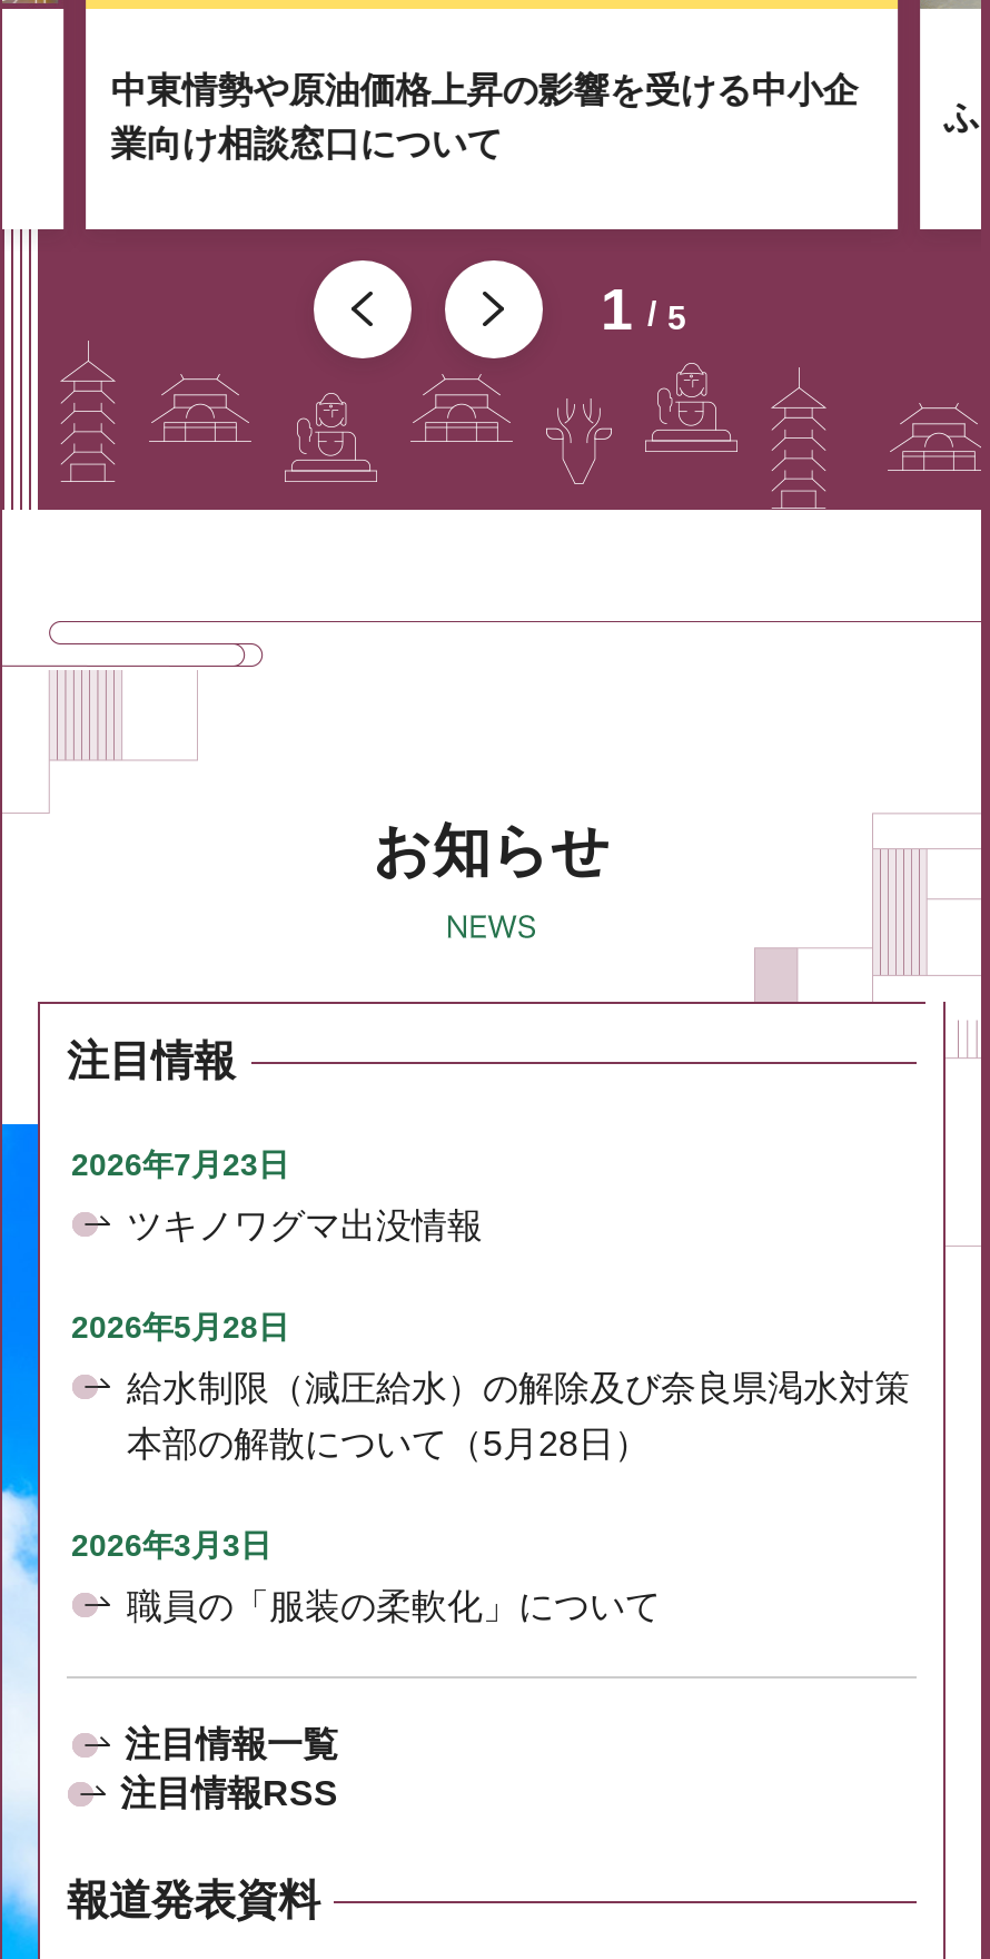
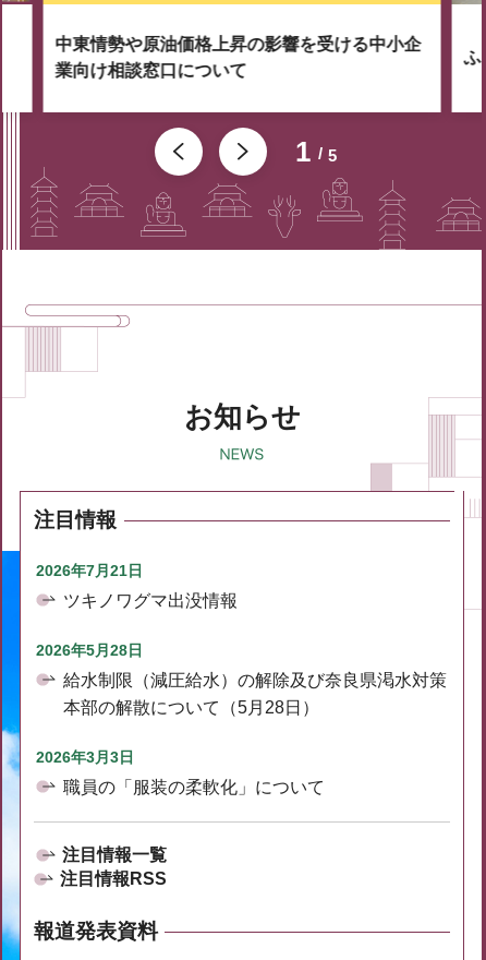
- 2026年7月23日
+ 2026年7月21日
